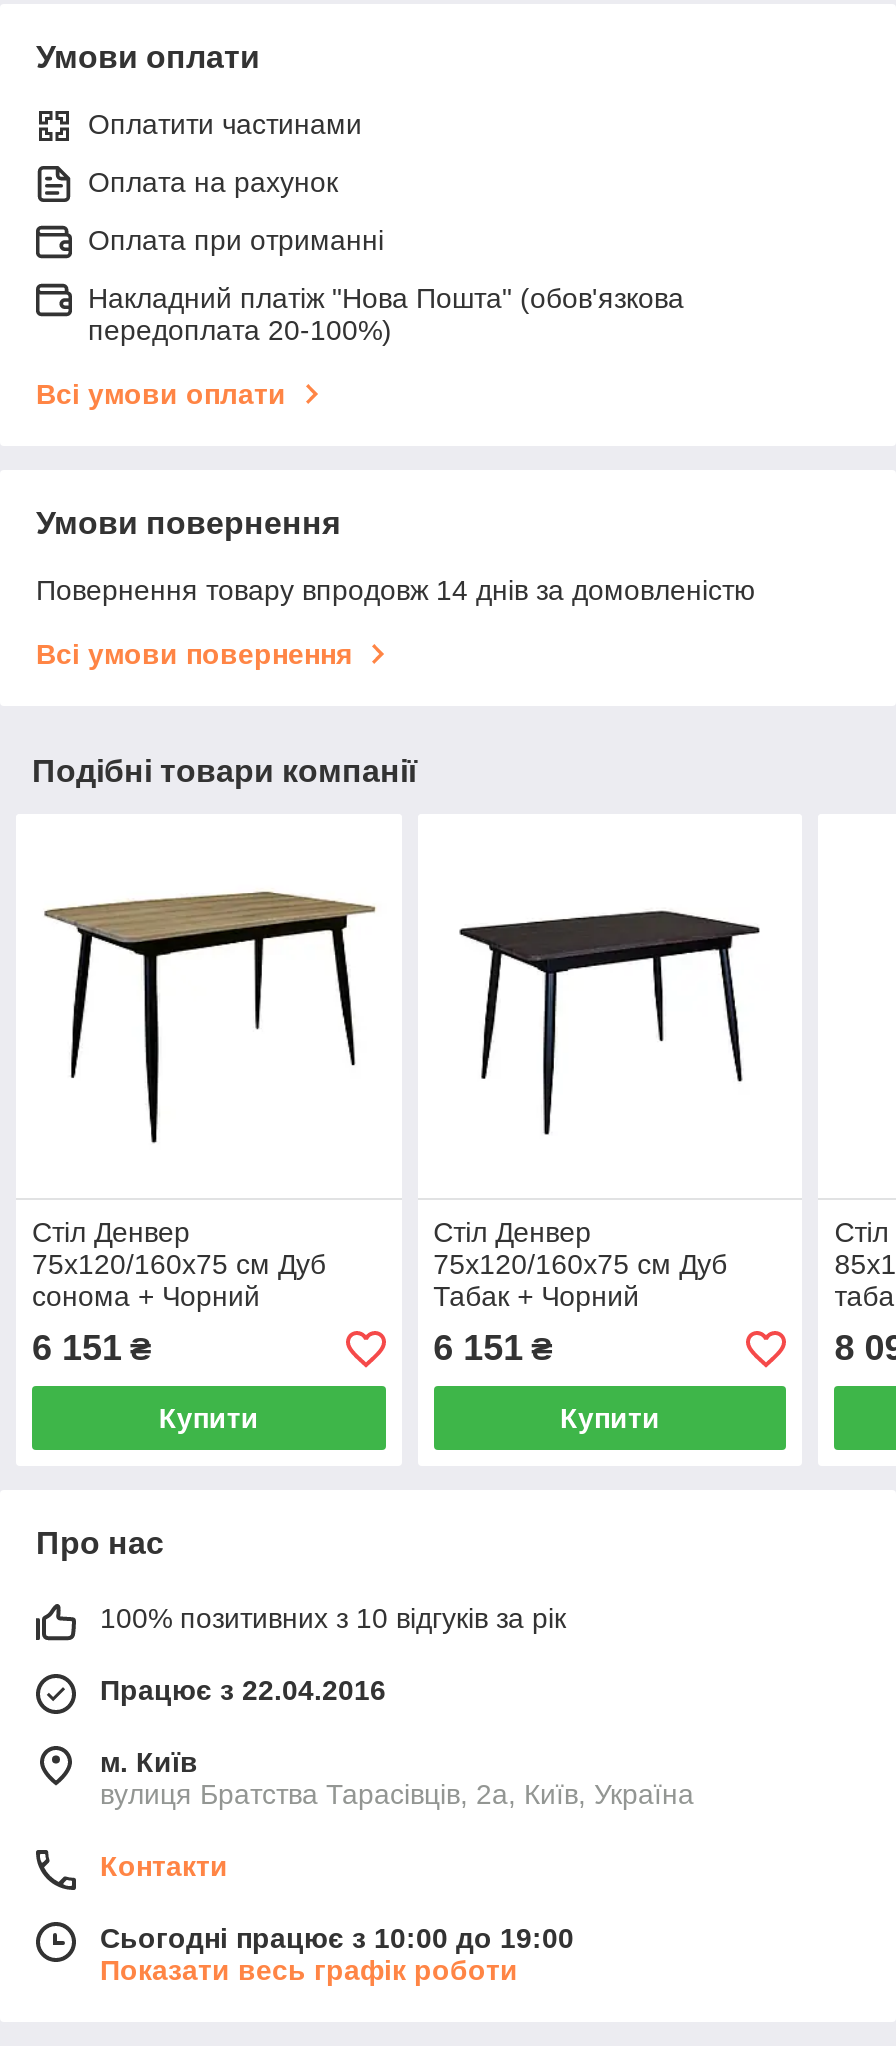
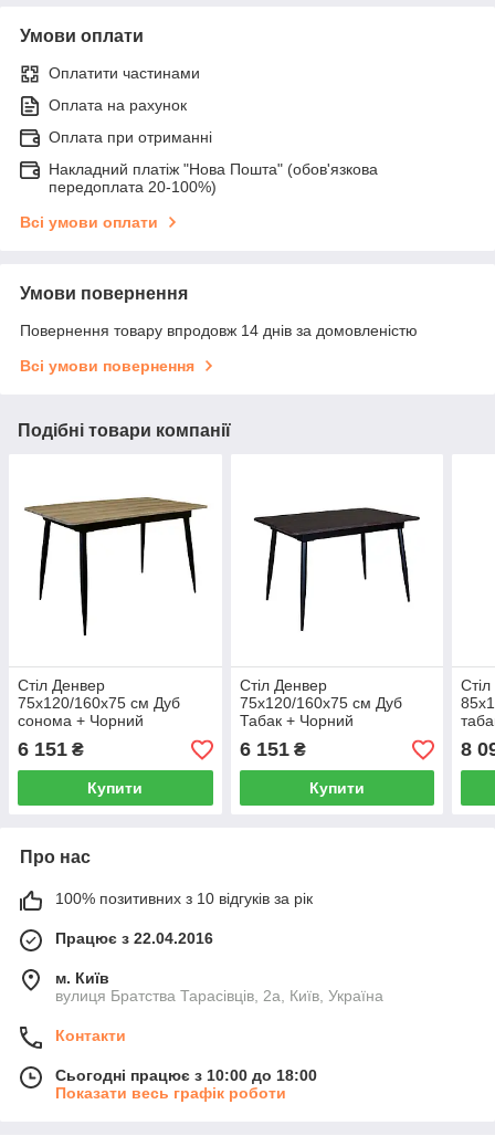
- Сьогодні працює з 10:00 до 19:00
+ Сьогодні працює з 10:00 до 18:00
